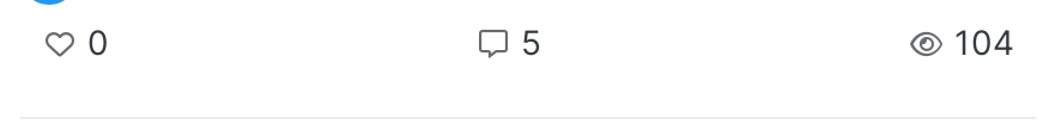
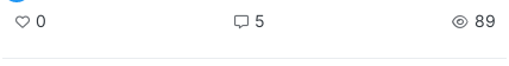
- 104
+ 89
